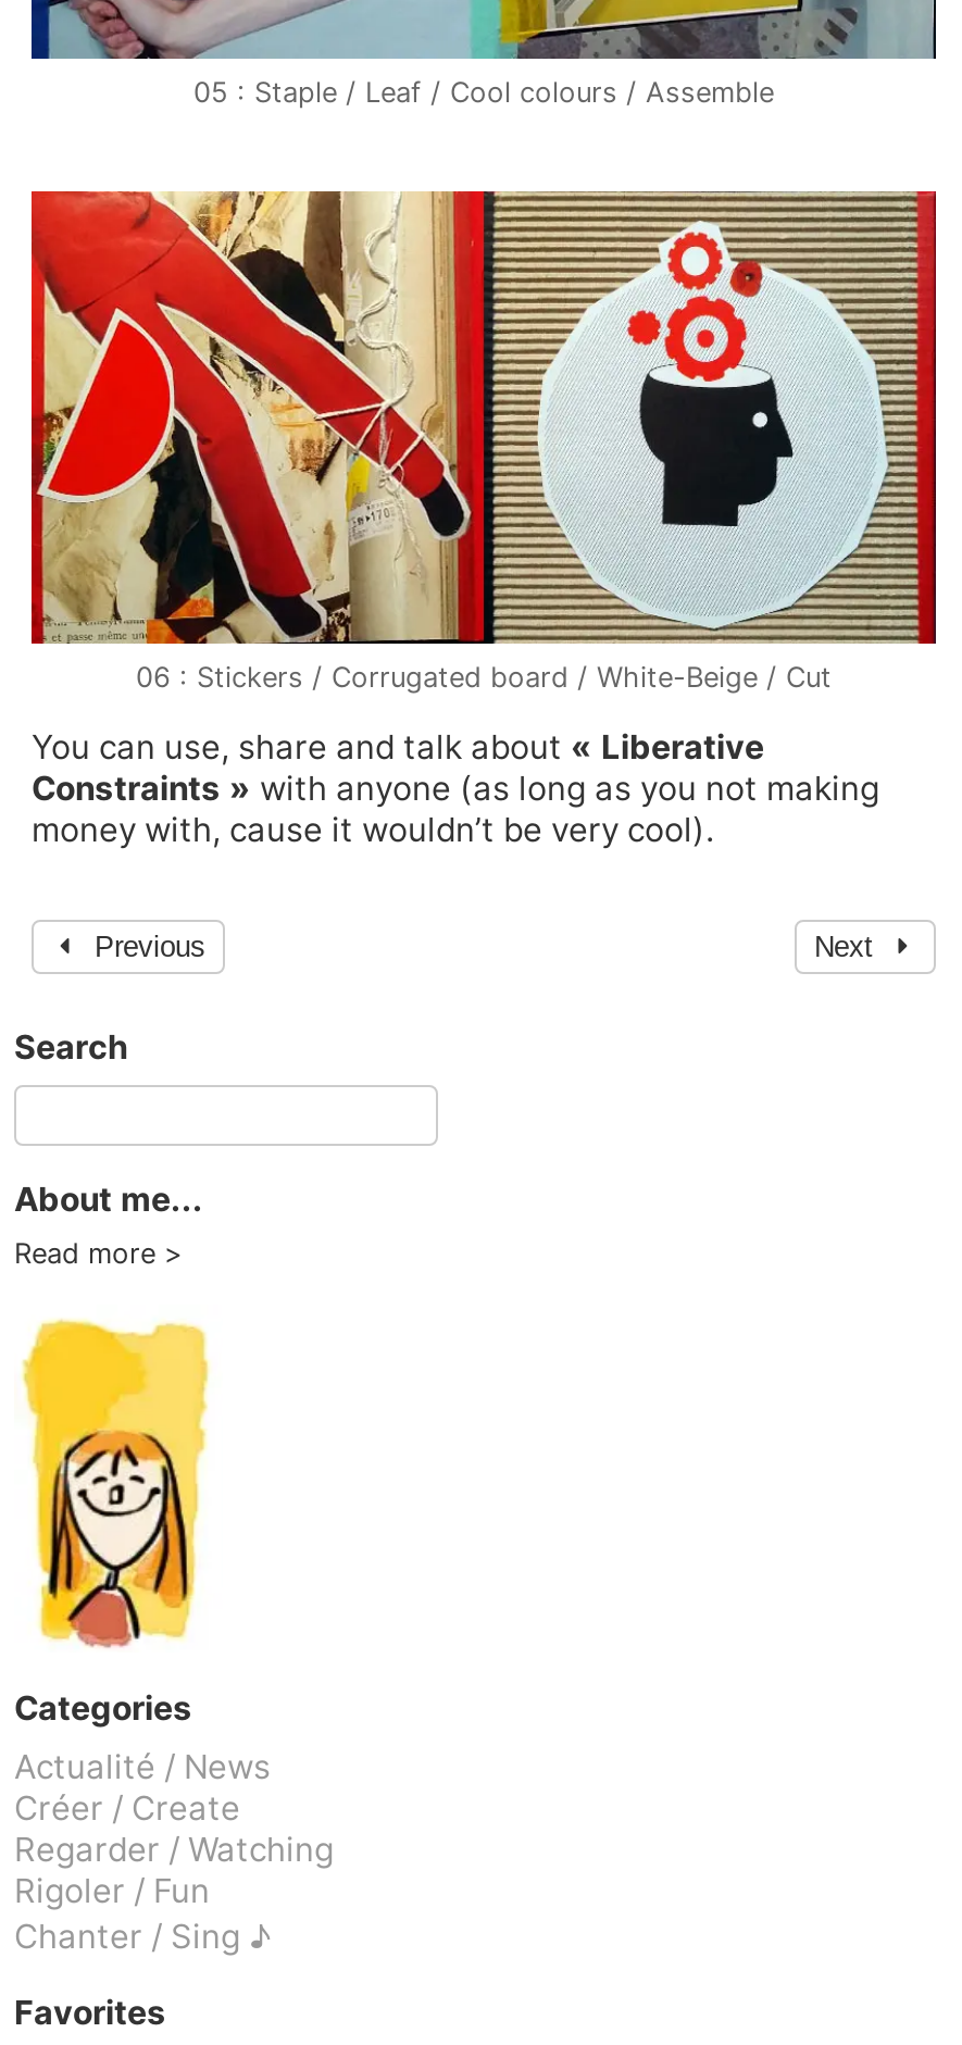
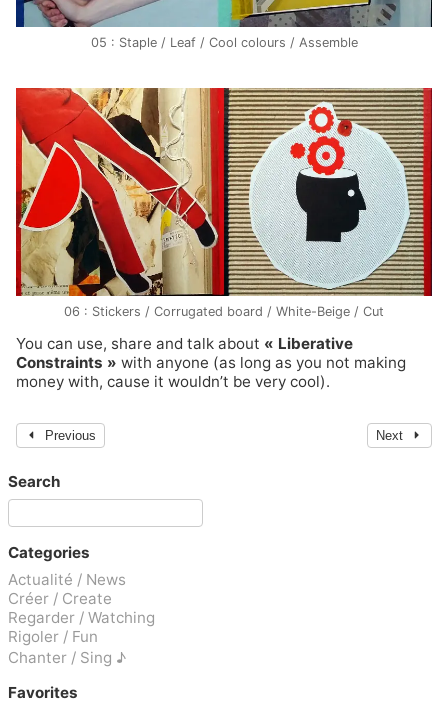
- About me...
- Read more

- [image]
